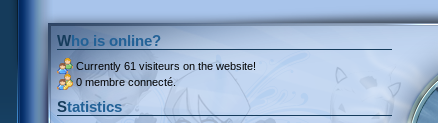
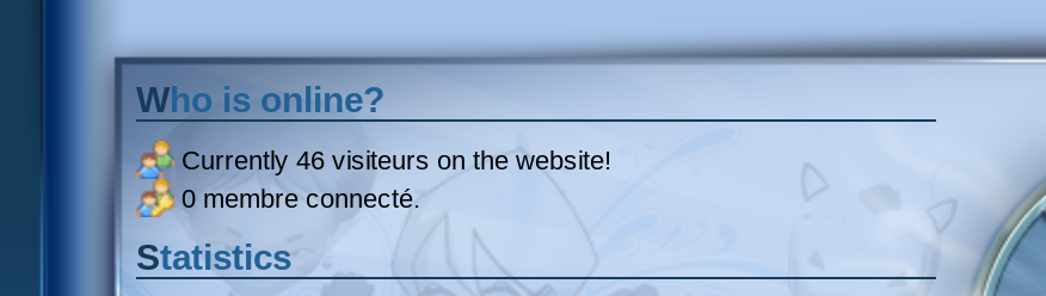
- Currently 61 visiteurs on the website!
+ Currently 46 visiteurs on the website!
